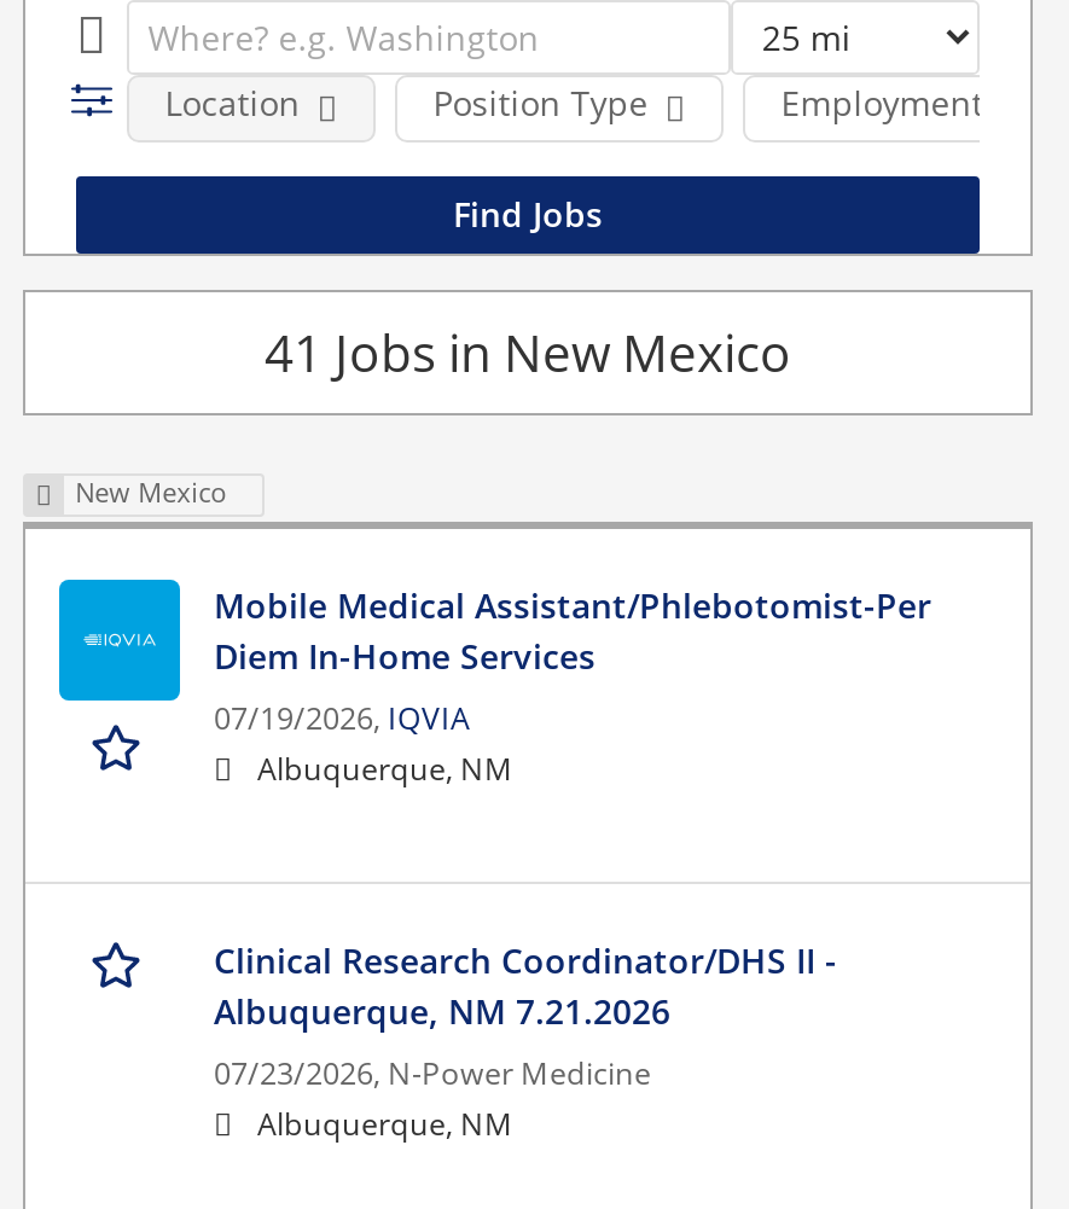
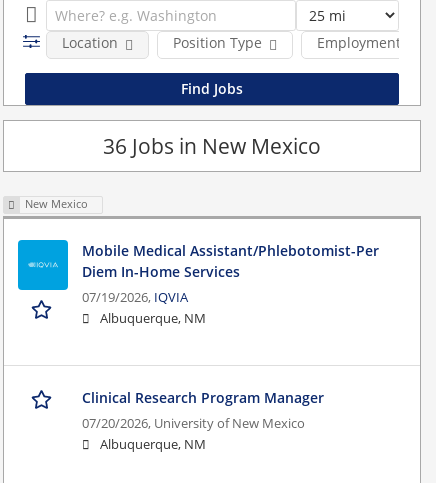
- 41 Jobs in New Mexico
+ 36 Jobs in New Mexico

- Clinical Research Coordinator/DHS II -
- Albuquerque, NM 7.21.2026
- 07/23/2026, N-Power Medicine
+ Clinical Research Program Manager
+ 07/20/2026, University of New Mexico
